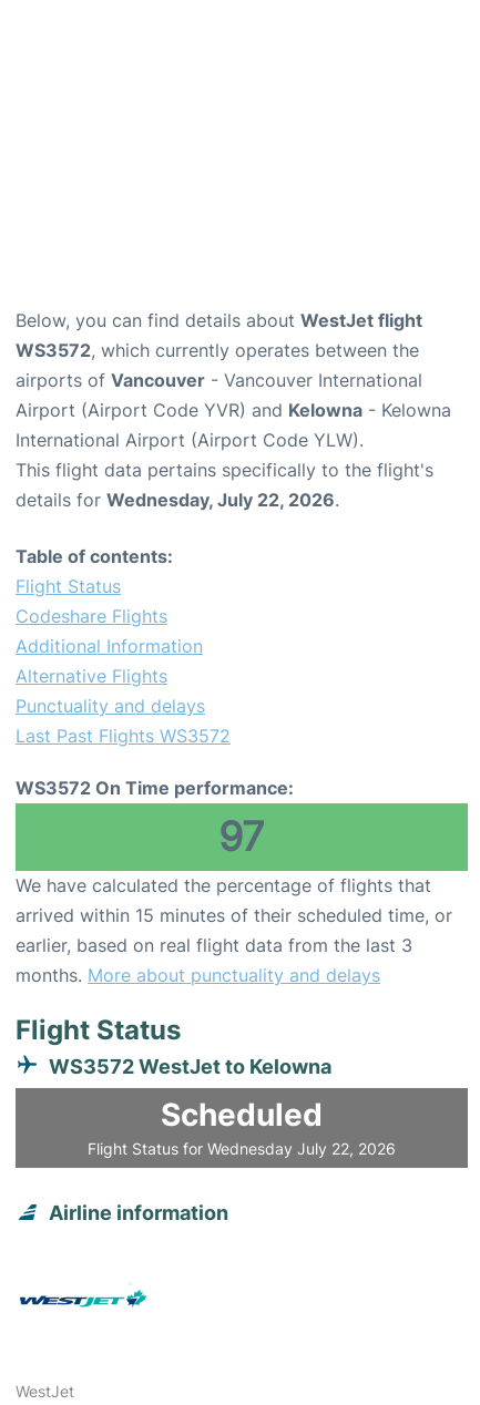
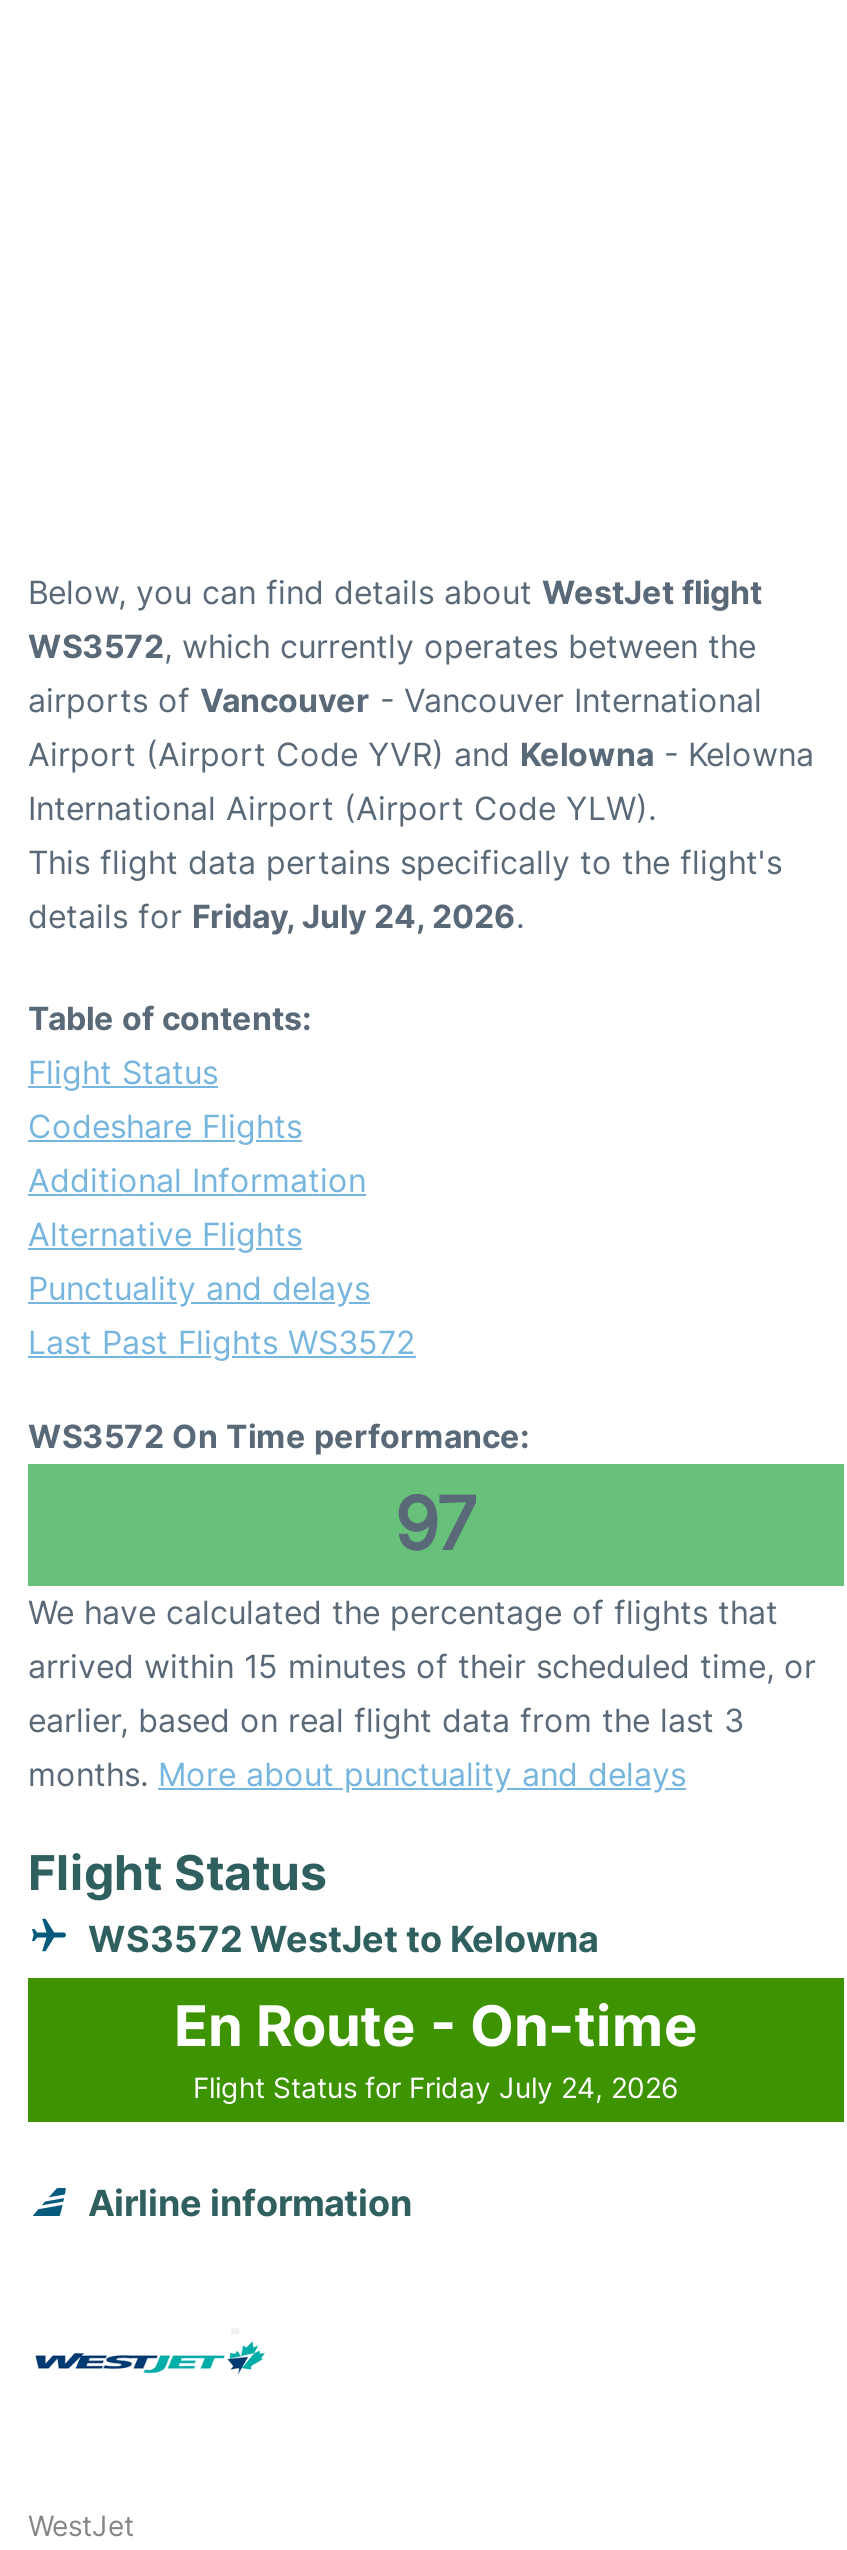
- details for Wednesday, July 22, 2026.
+ details for Friday, July 24, 2026.

- Scheduled
- Flight Status for Wednesday July 22, 2026
+ En Route - On-time
+ Flight Status for Friday July 24, 2026
